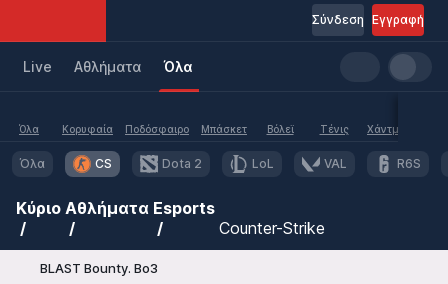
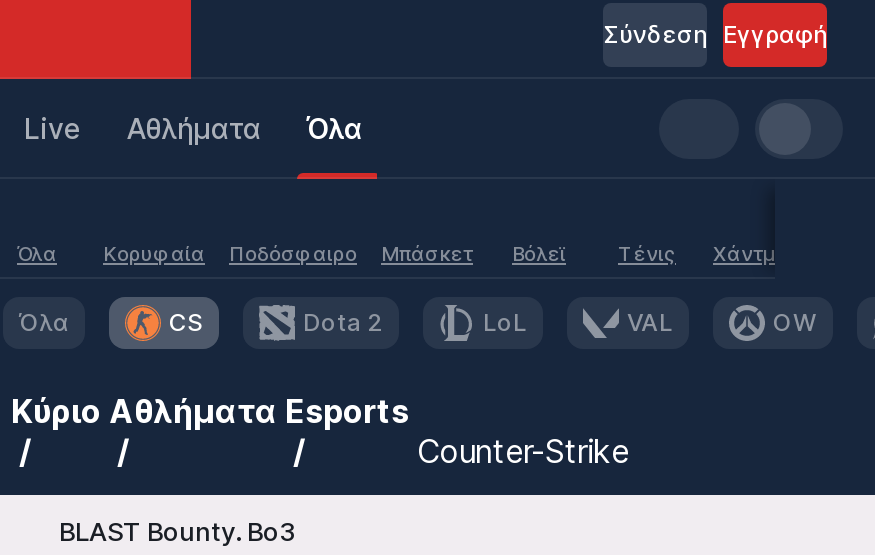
- R6S
+ OW
